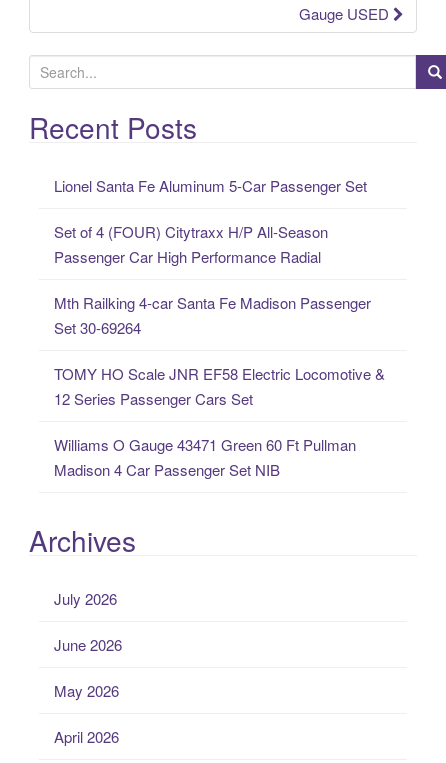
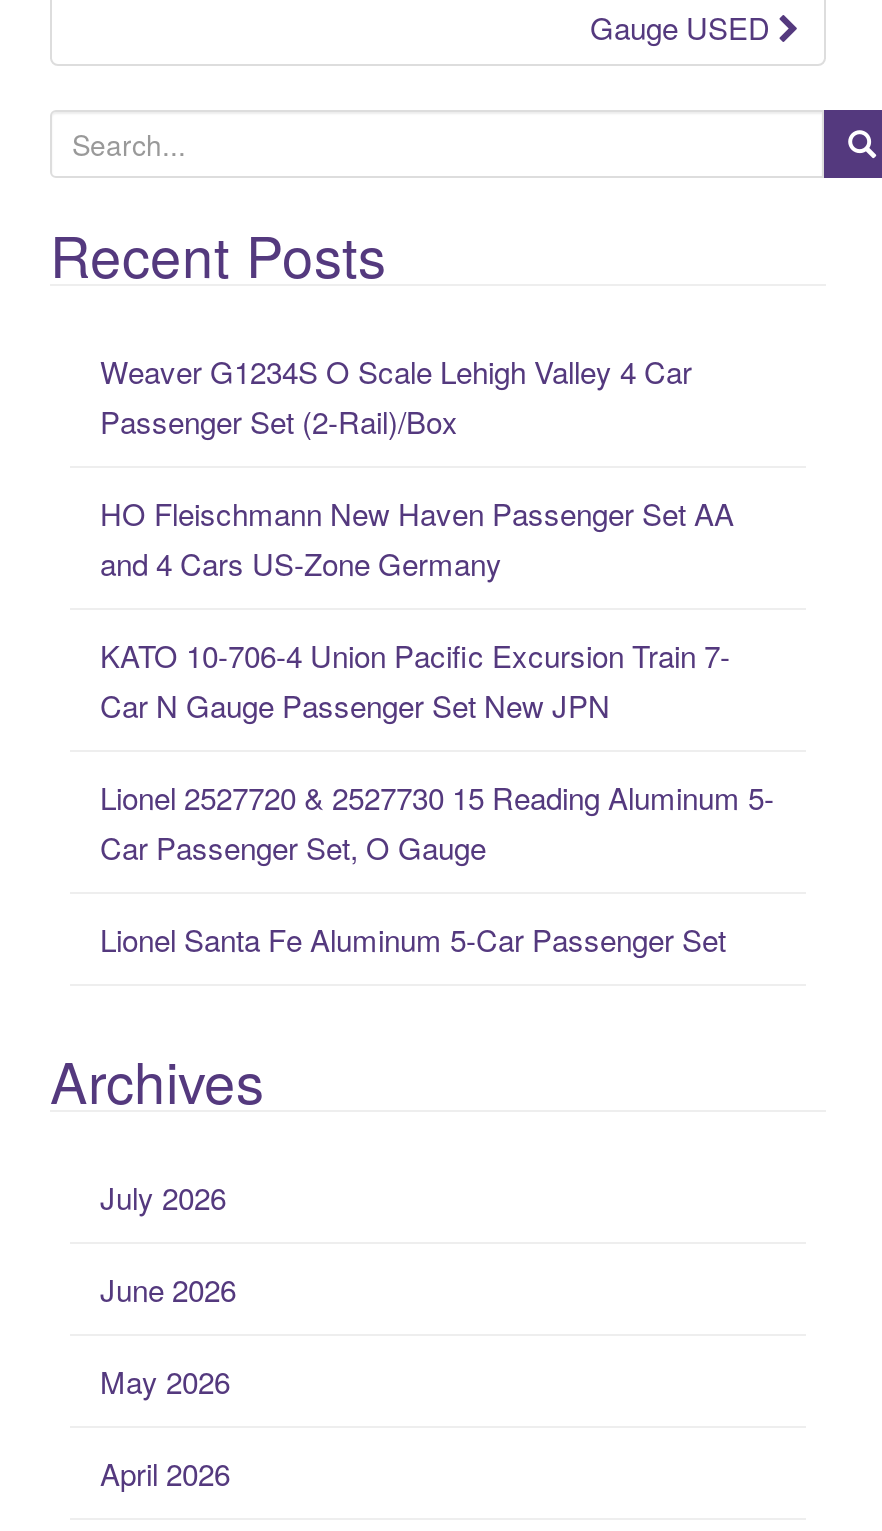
+ Weaver G1234S O Scale Lehigh Valley 4 Car
+ Passenger Set (2-Rail)/Box
+ HO Fleischmann New Haven Passenger Set AA
+ and 4 Cars US-Zone Germany
+ KATO 10-706-4 Union Pacific Excursion Train 7-
+ Car N Gauge Passenger Set New JPN
+ Lionel 2527720 & 2527730 15 Reading Aluminum 5-
+ Car Passenger Set, O Gauge

moved down: Lionel Santa Fe Aluminum 5-Car Passenger Set

- Set of 4 (FOUR) Citytraxx H/P All-Season
- Passenger Car High Performance Radial
- Mth Railking 4-car Santa Fe Madison Passenger
- Set 30-69264
- TOMY HO Scale JNR EF58 Electric Locomotive &
- 12 Series Passenger Cars Set
- Williams O Gauge 43471 Green 60 Ft Pullman
- Madison 4 Car Passenger Set NIB
